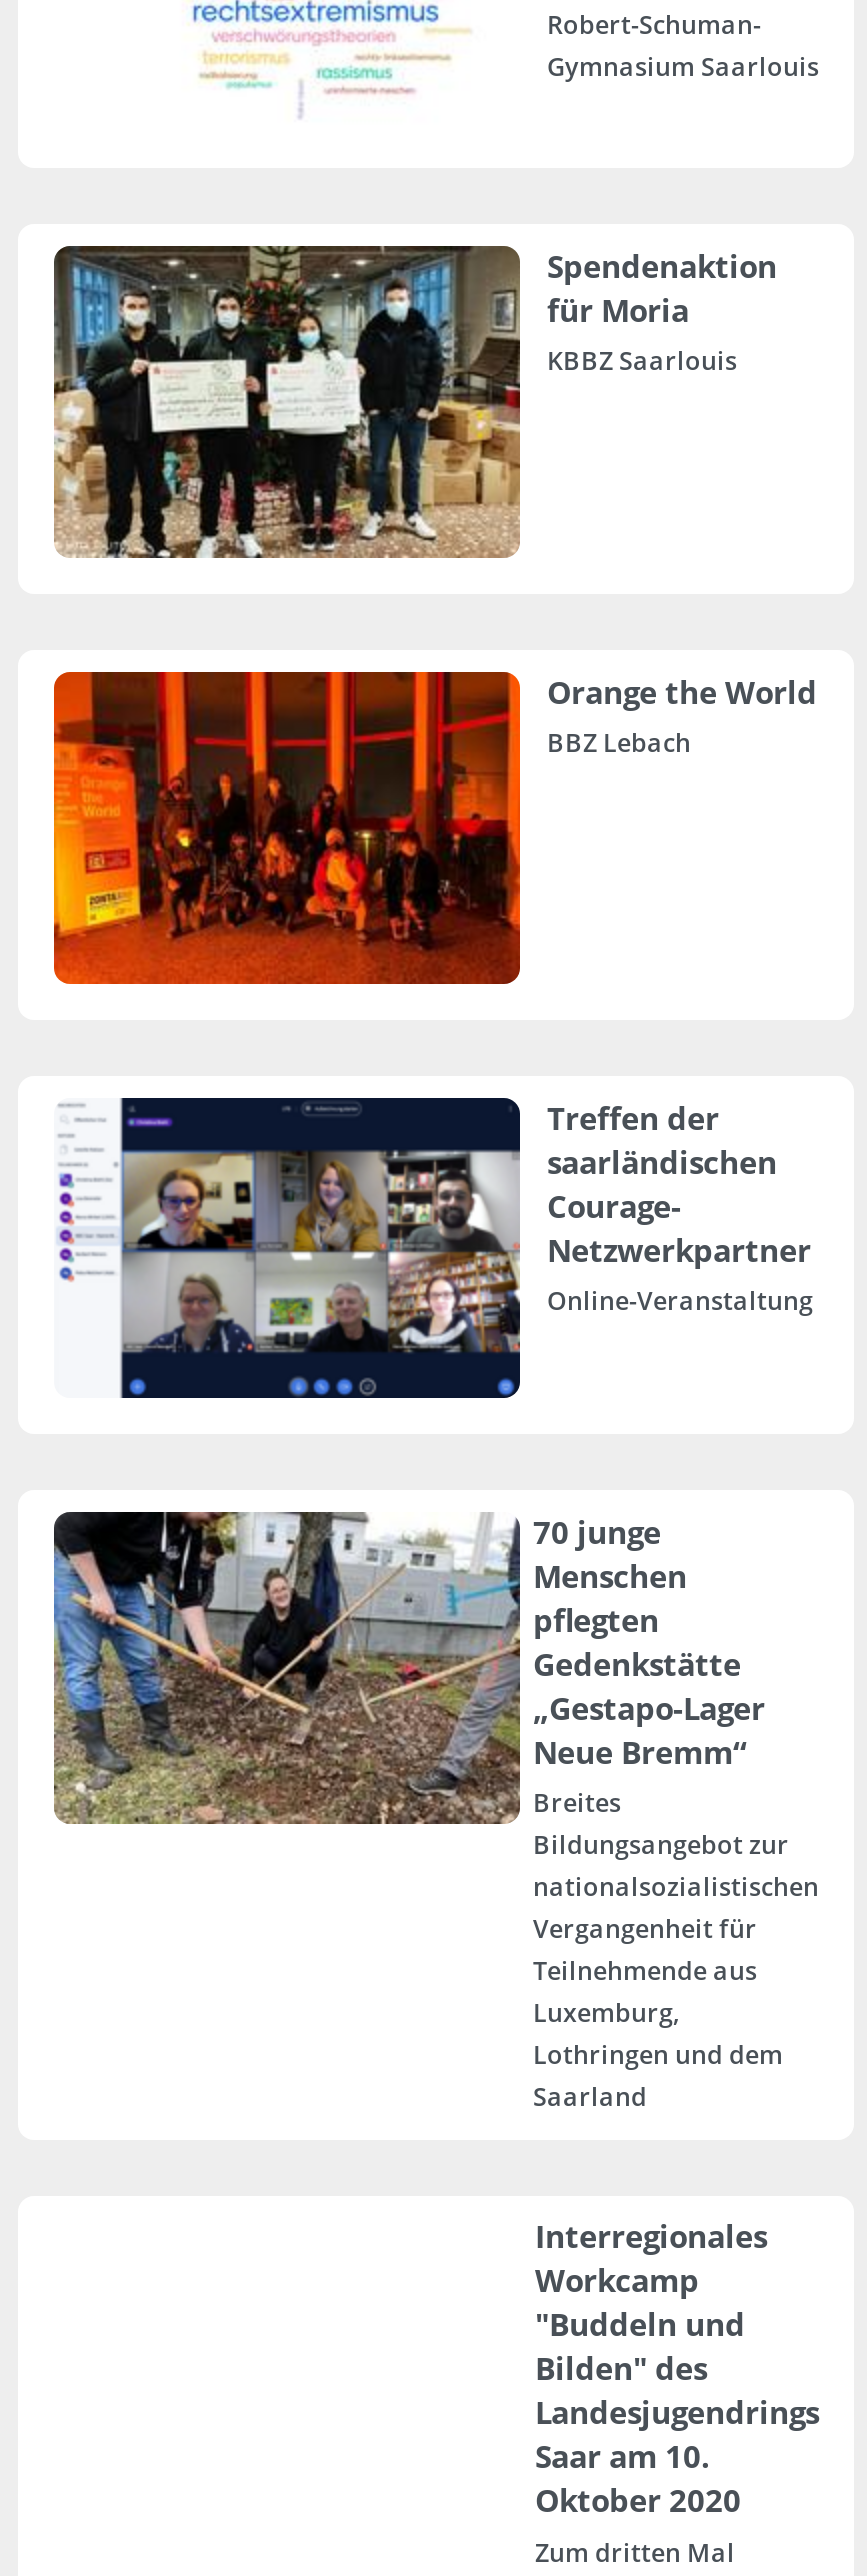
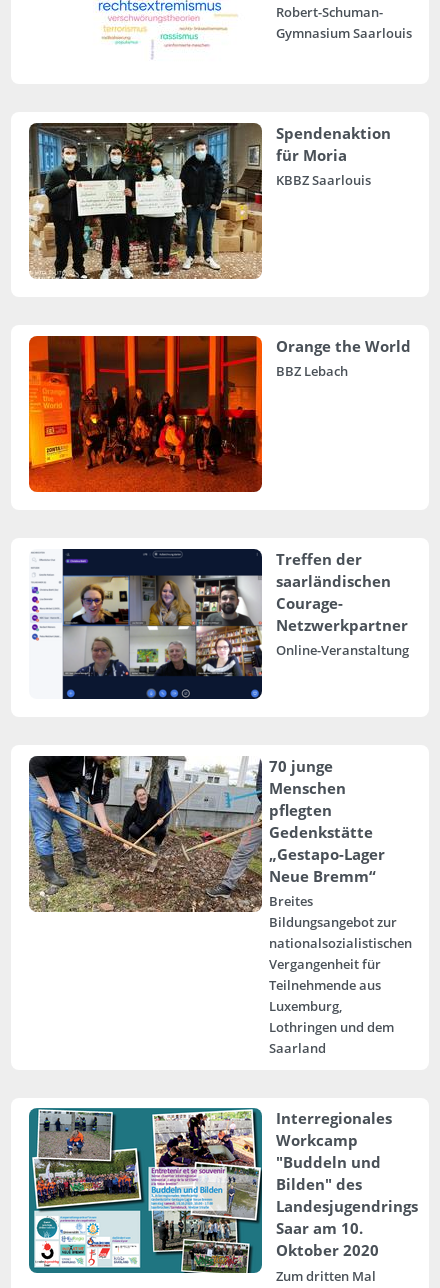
+ [image]
